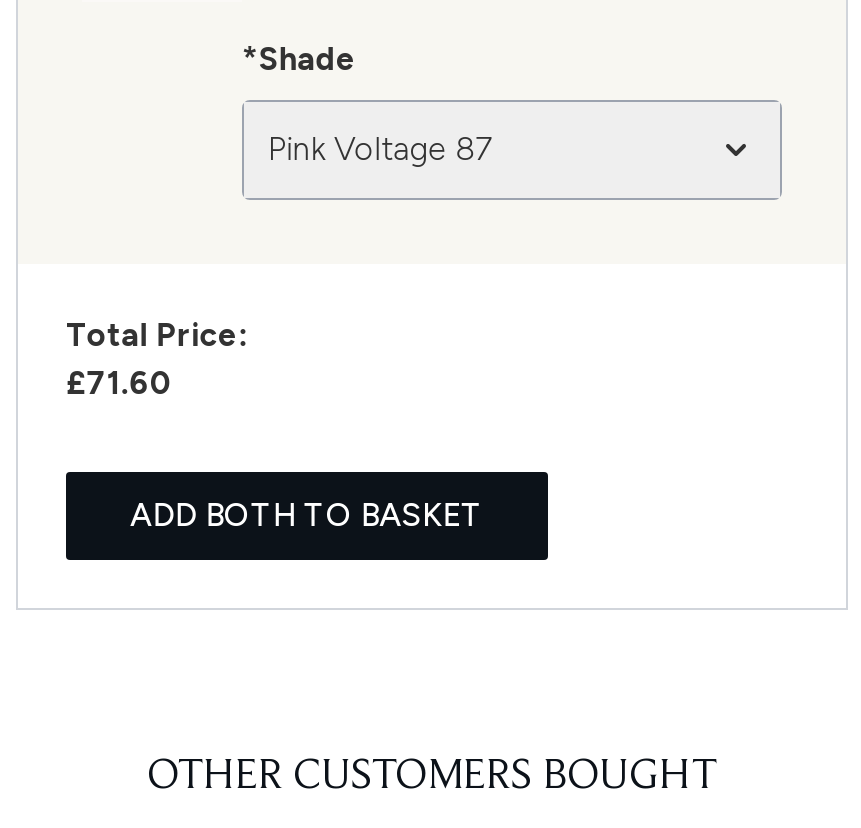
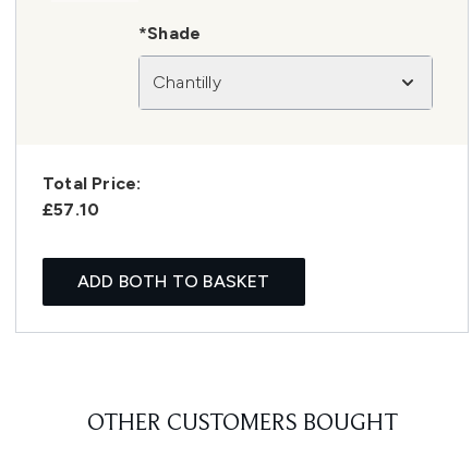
- Pink Voltage 87
+ Chantilly

- £71.60
+ £57.10
